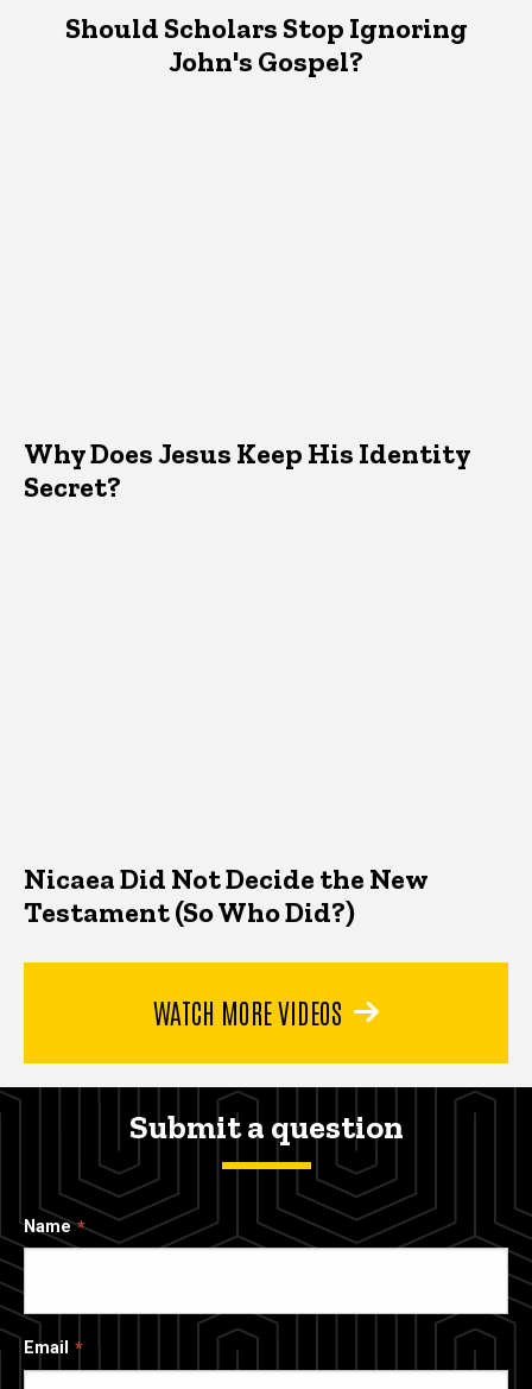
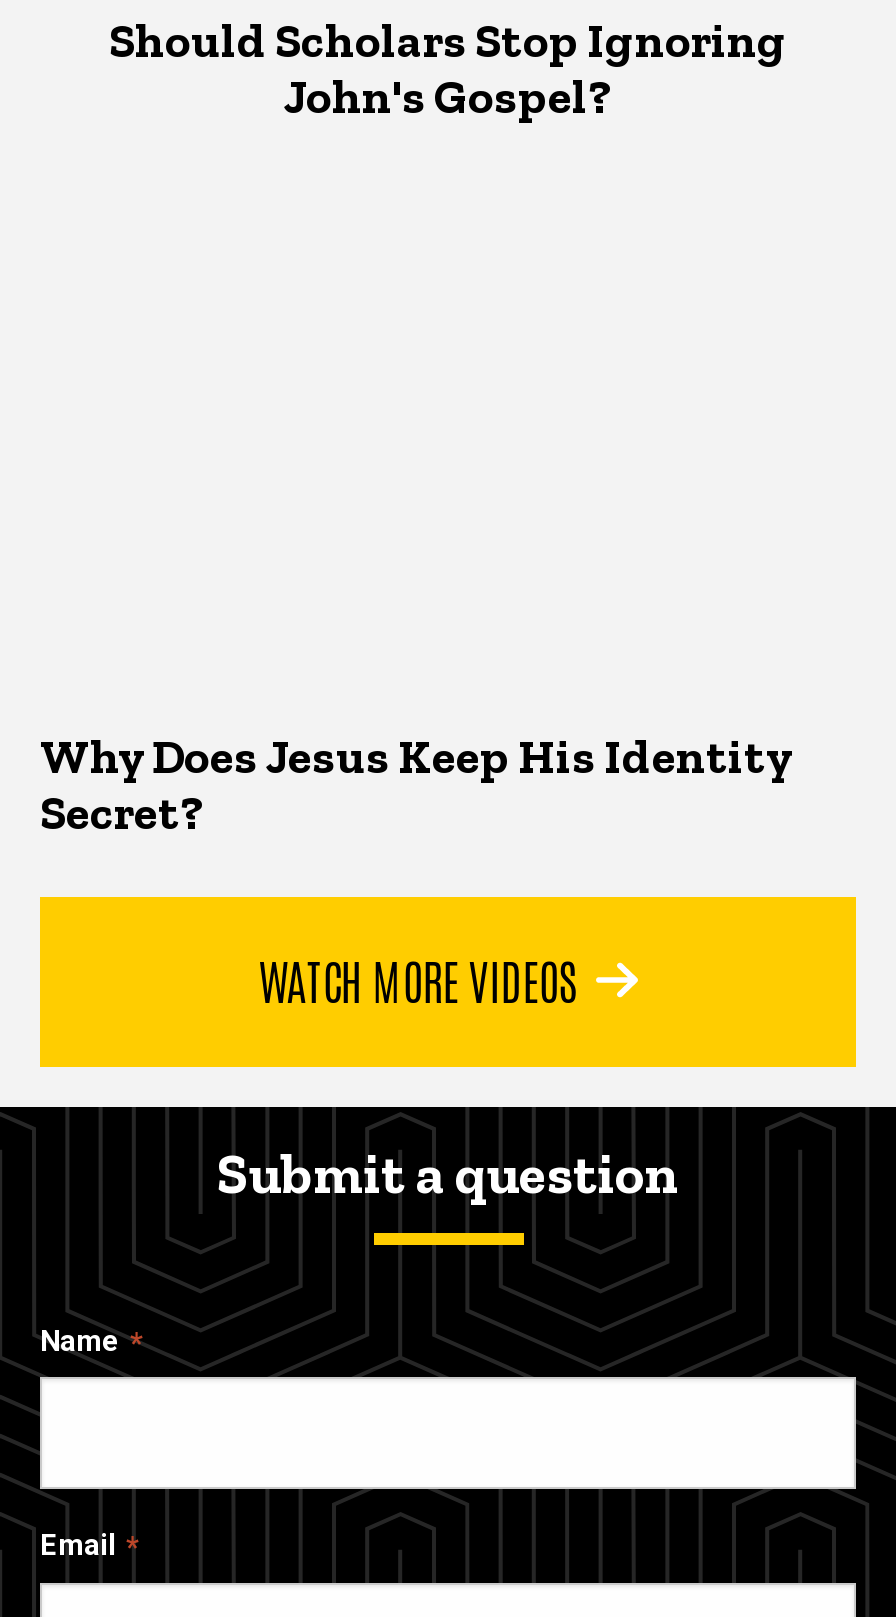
- Nicaea Did Not Decide the New
- Testament (So Who Did?)
